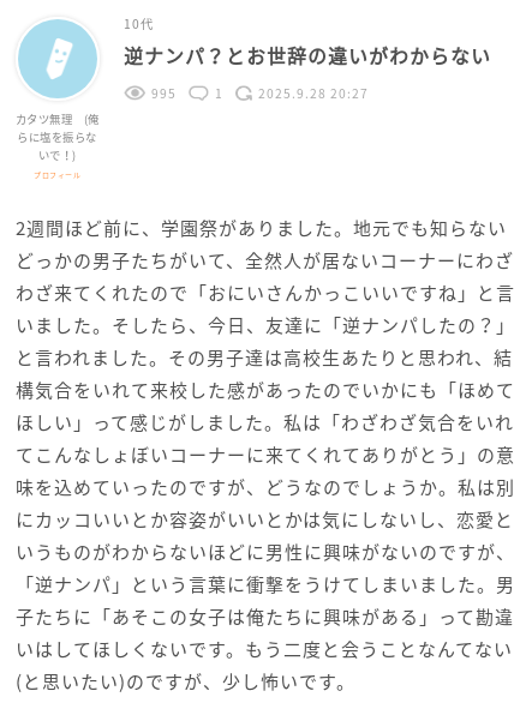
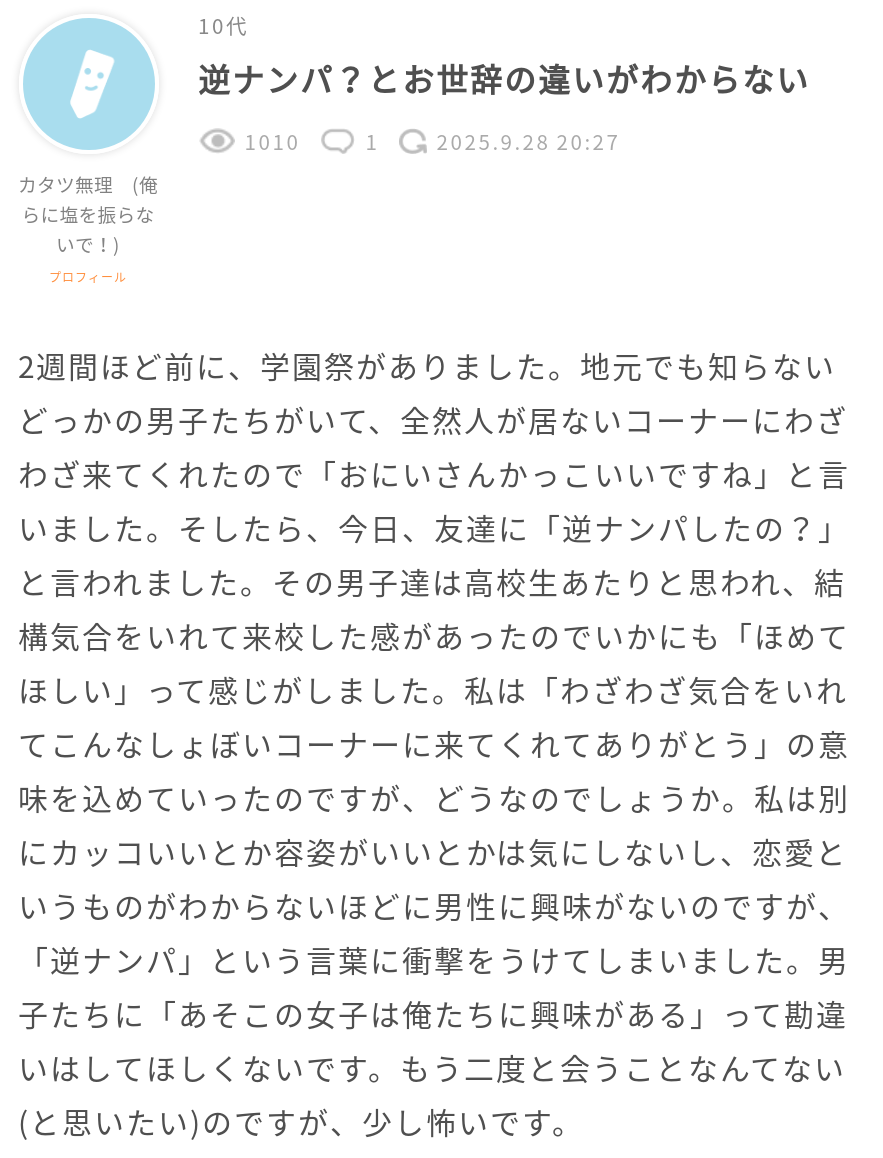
- 995
+ 1010
